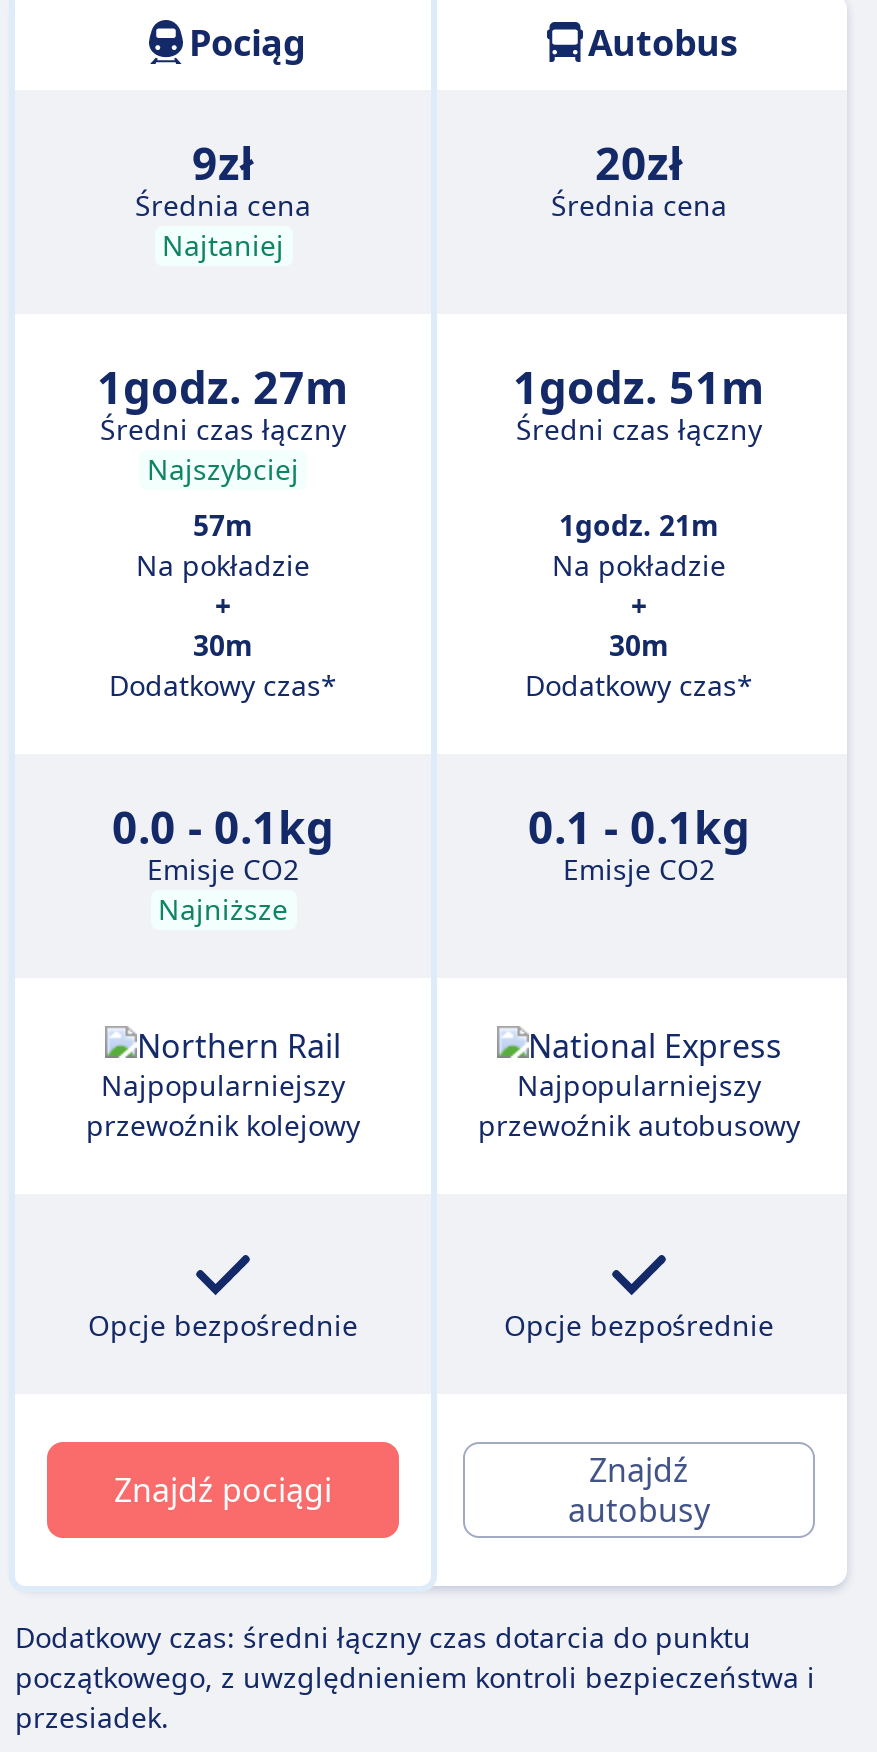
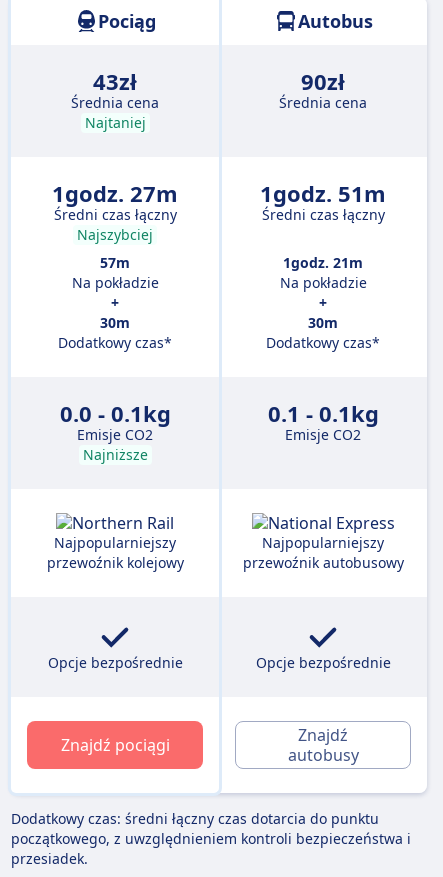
- 9zł
+ 43zł

- 20zł
+ 90zł
